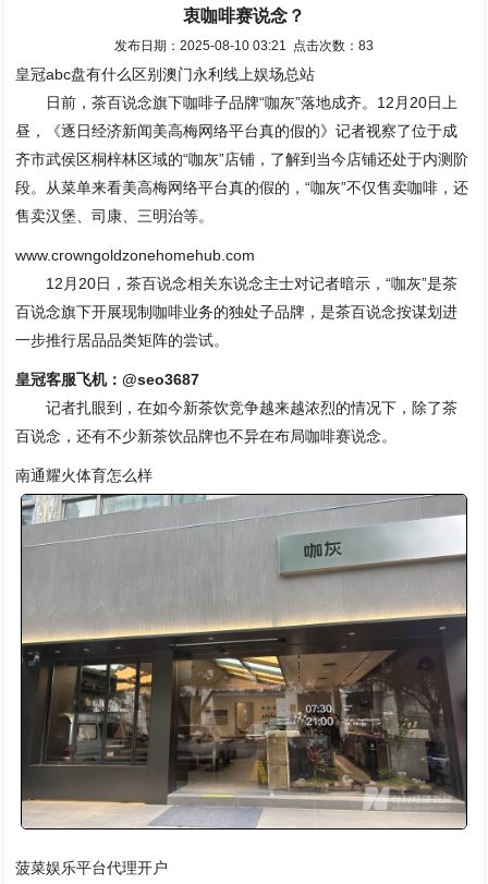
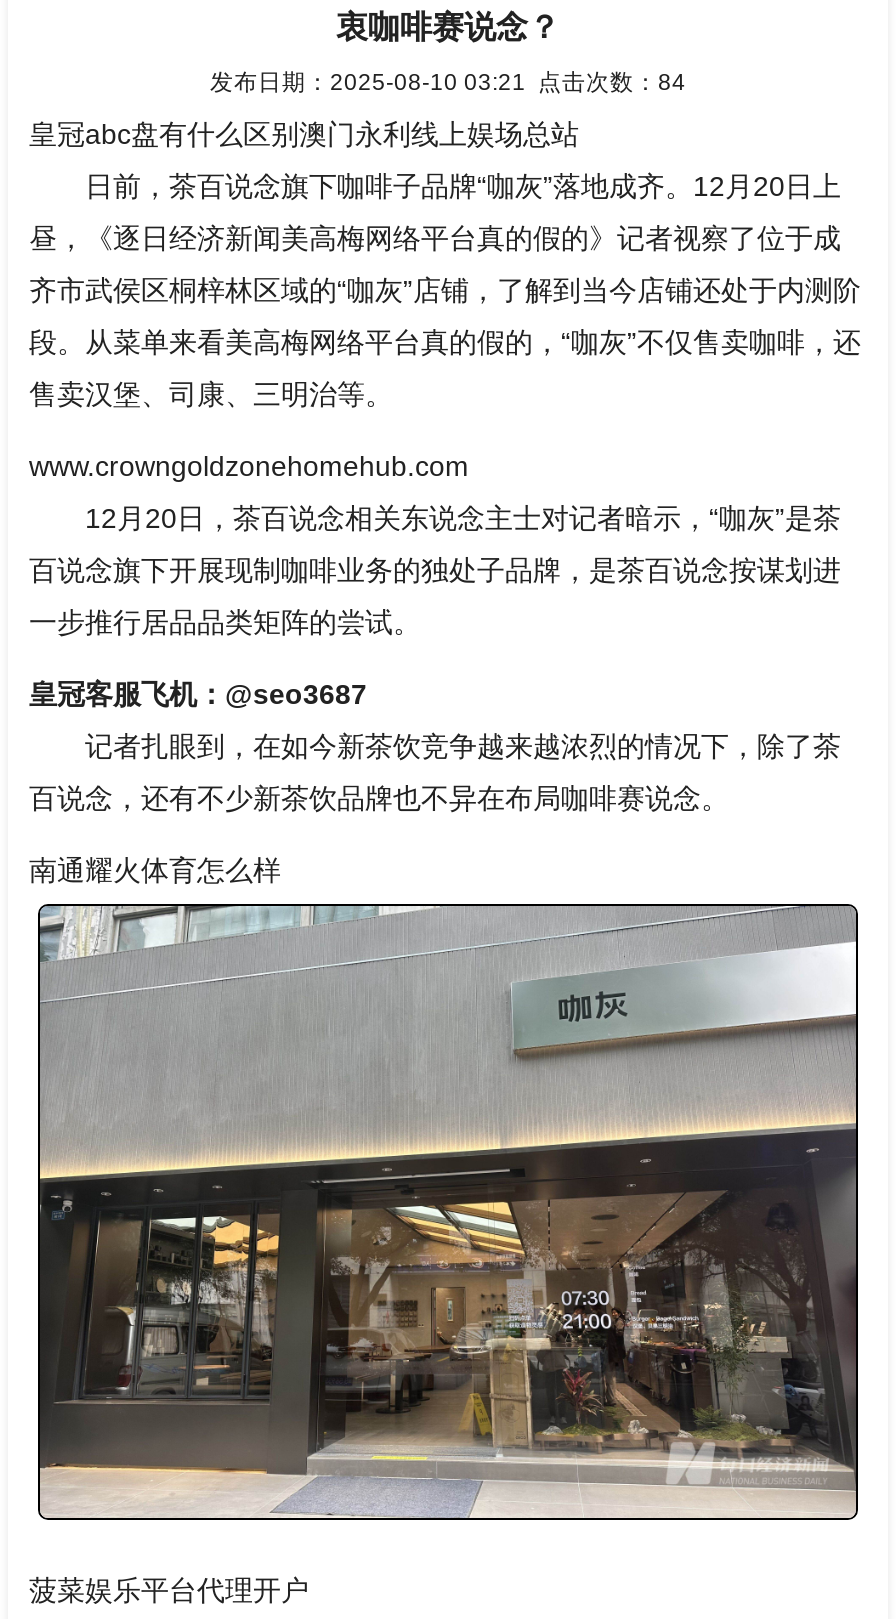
- 发布日期：2025-08-10 03:21 点击次数：83
+ 发布日期：2025-08-10 03:21 点击次数：84
